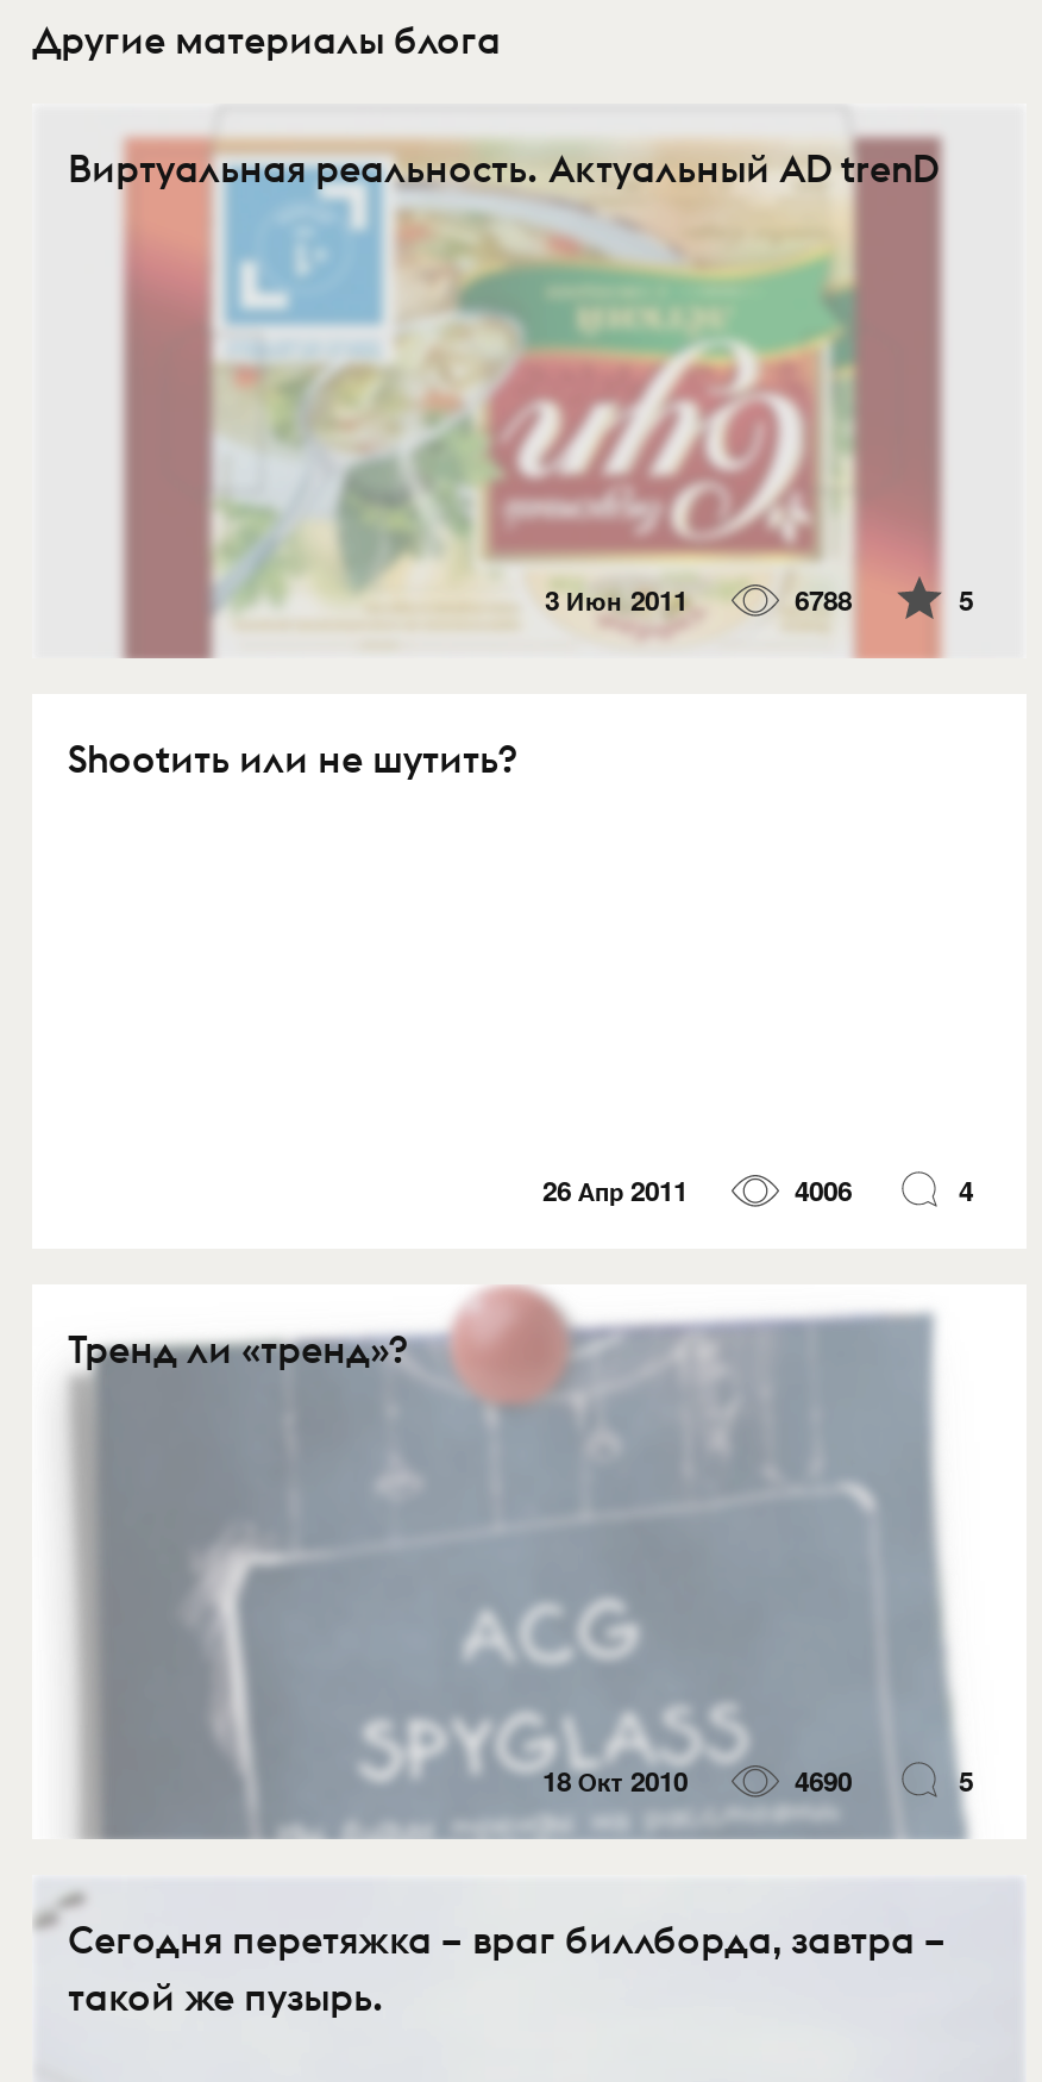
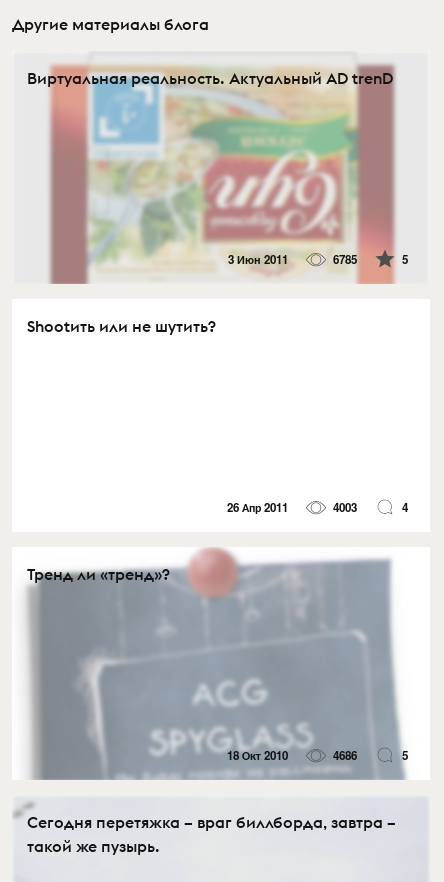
- 6788
+ 6785

- 4006
+ 4003

- 4690
+ 4686
